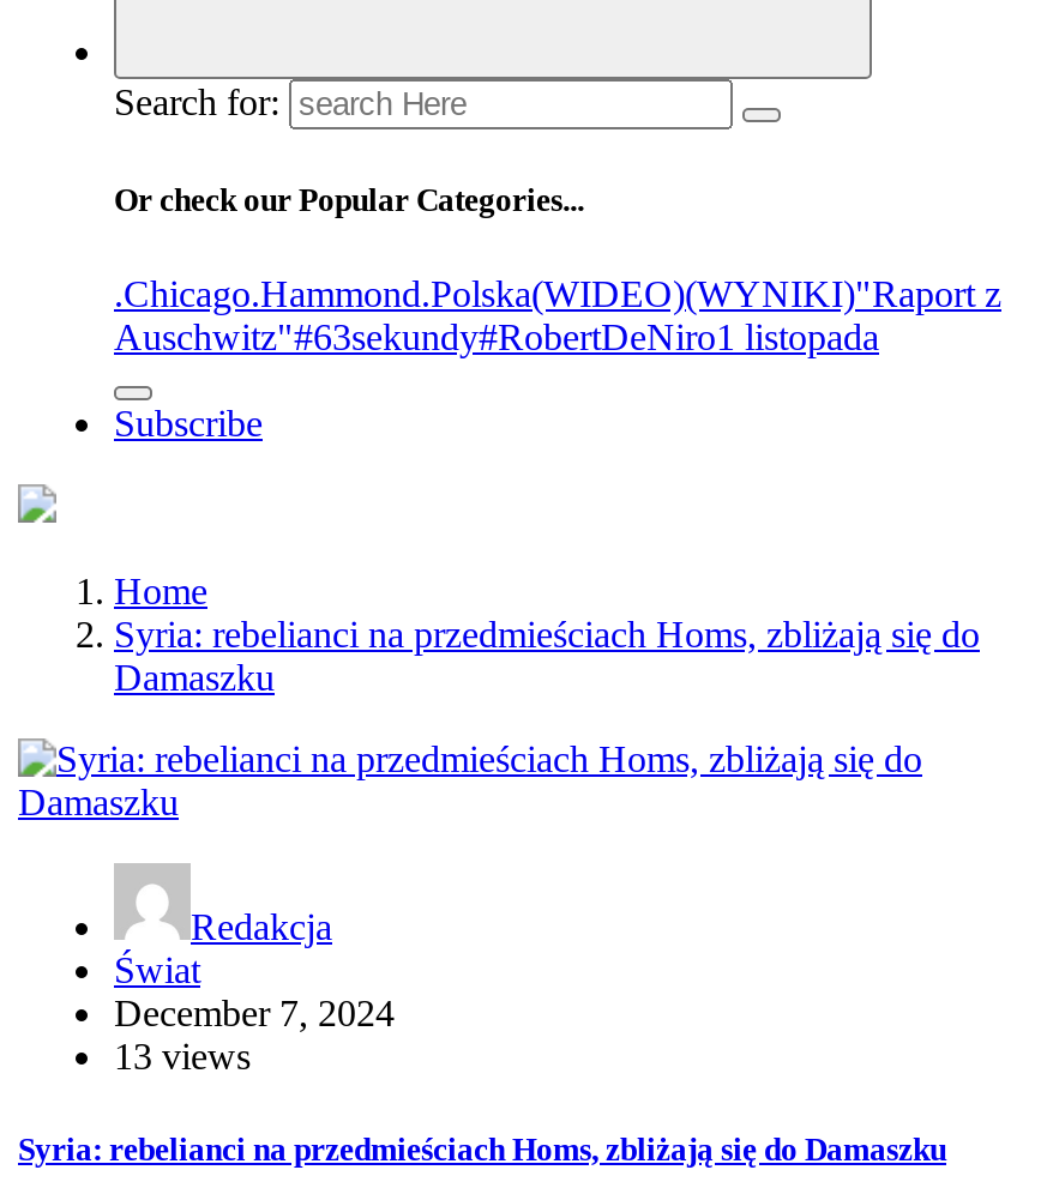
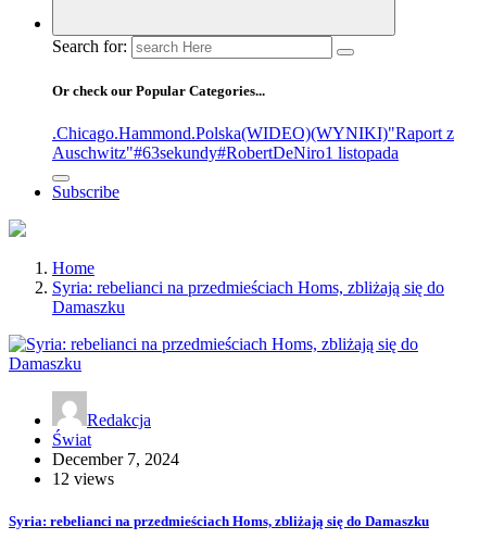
- 13 views
+ 12 views
